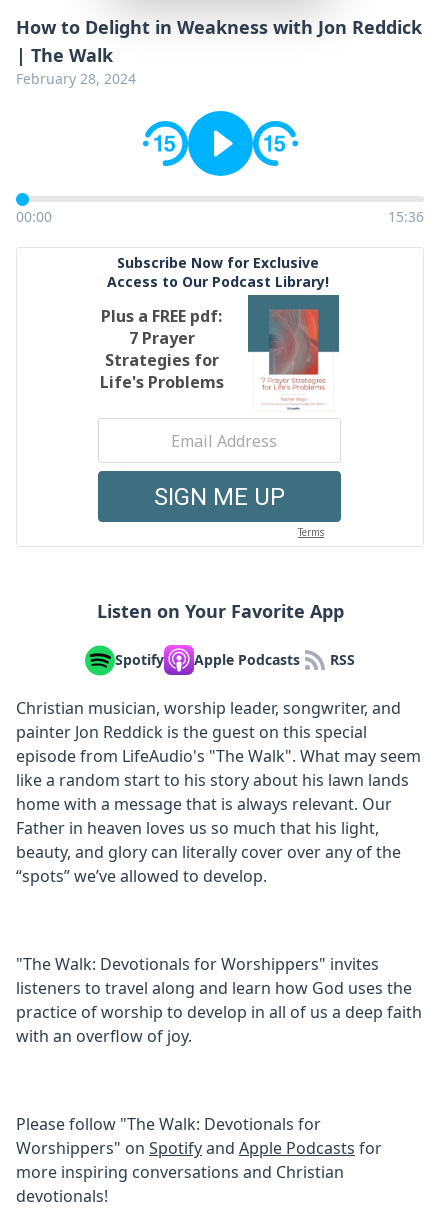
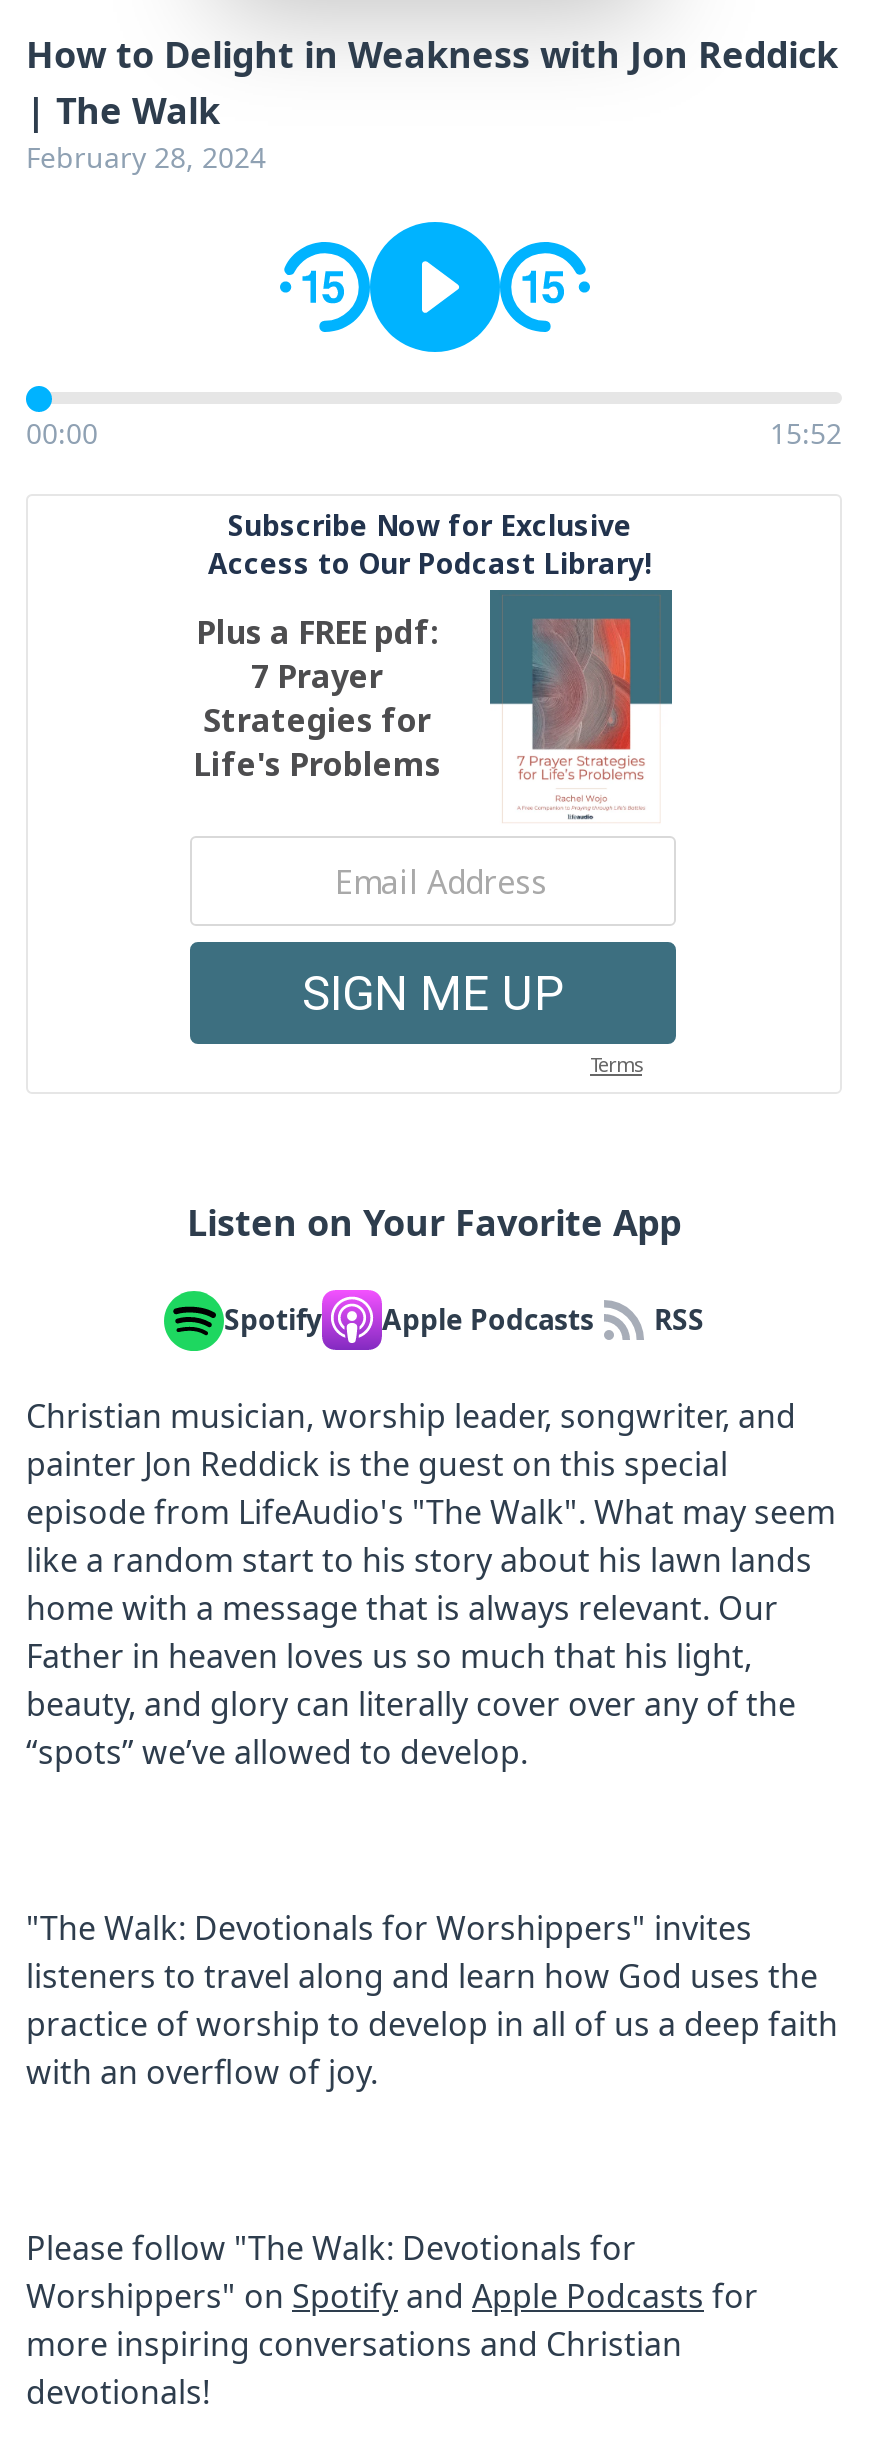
- 15:36
+ 15:52
